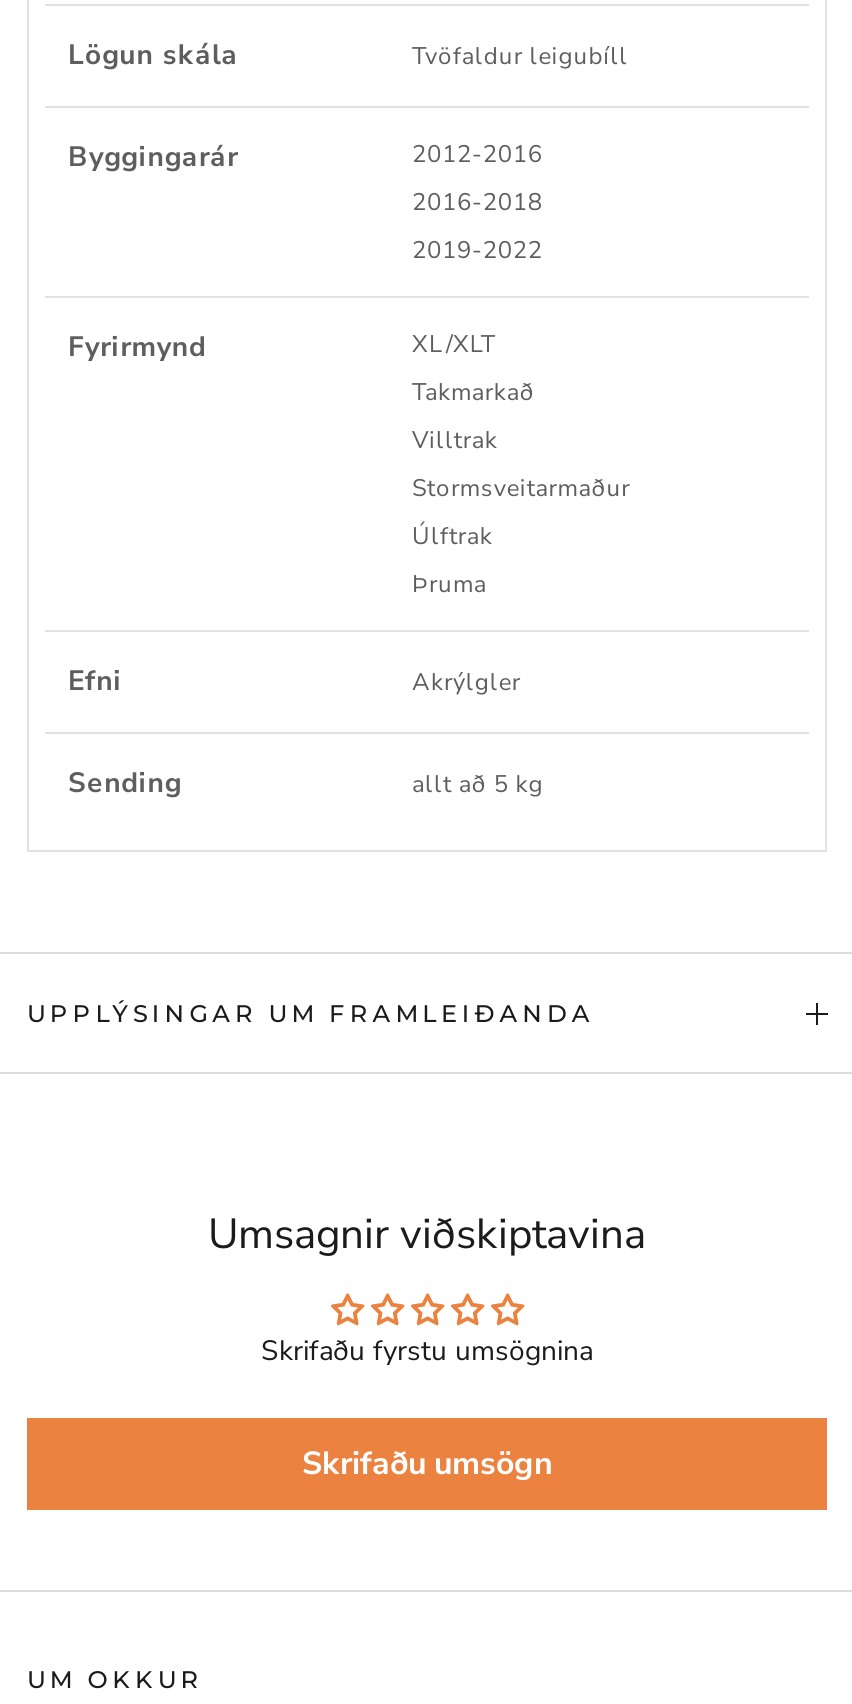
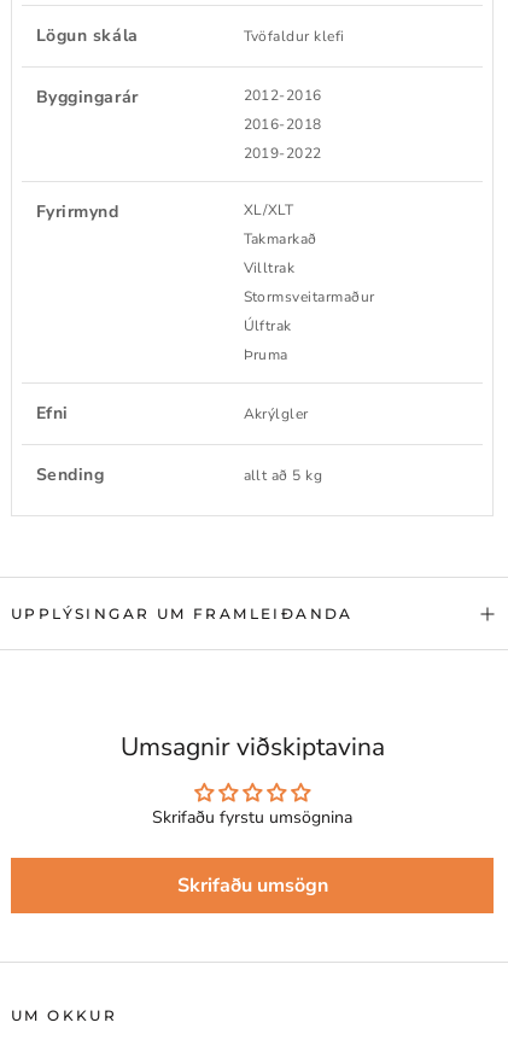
- Tvöfaldur leigubíll
+ Tvöfaldur klefi
